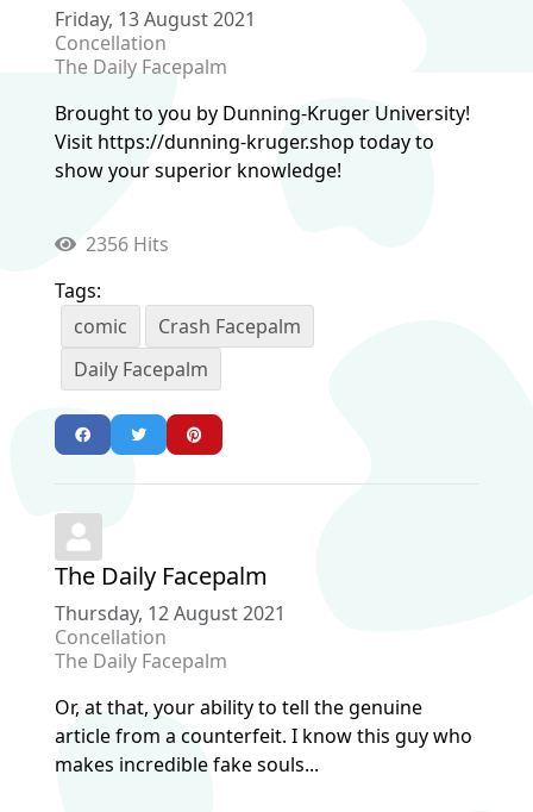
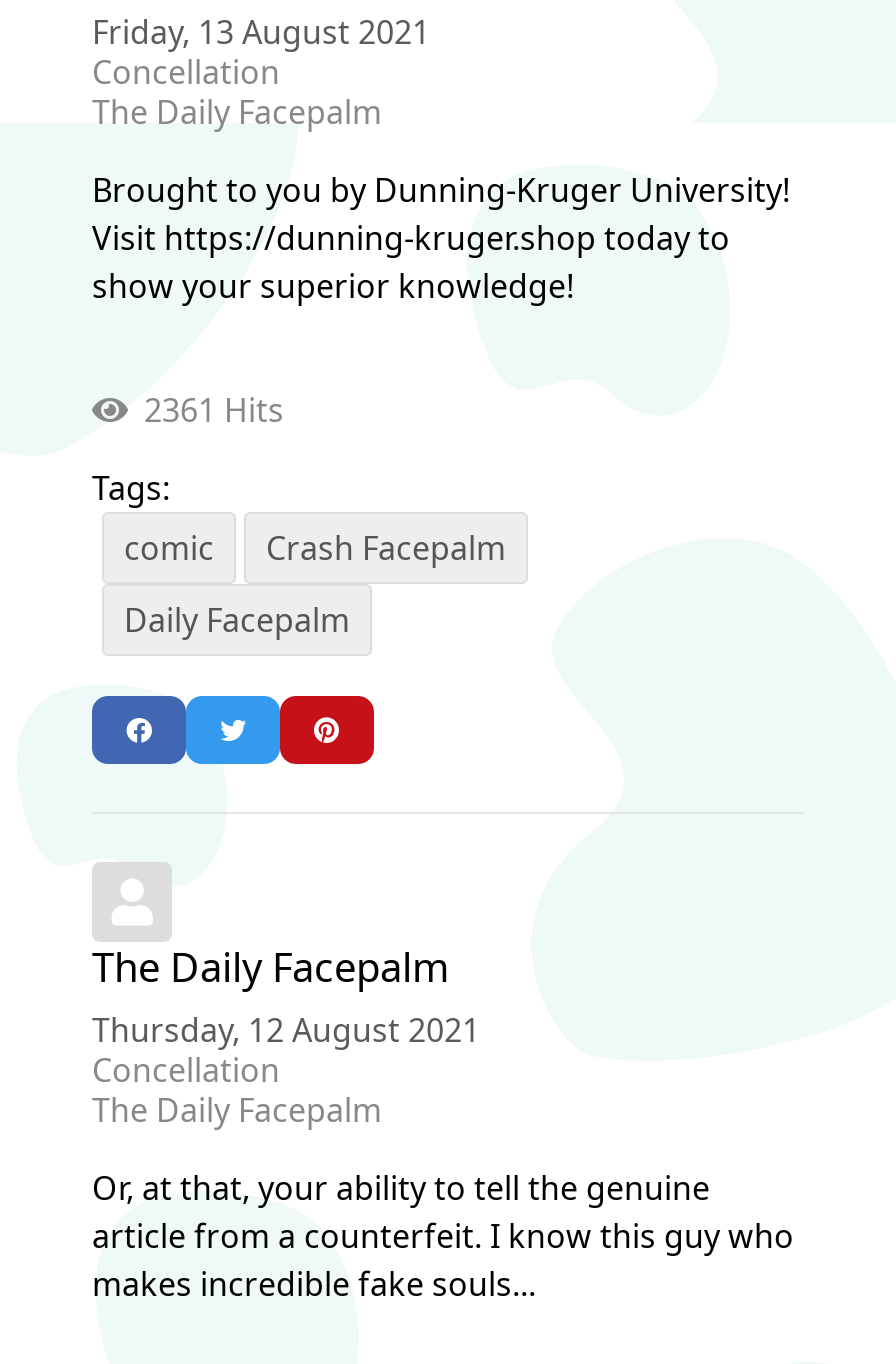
- 2356 Hits
+ 2361 Hits
